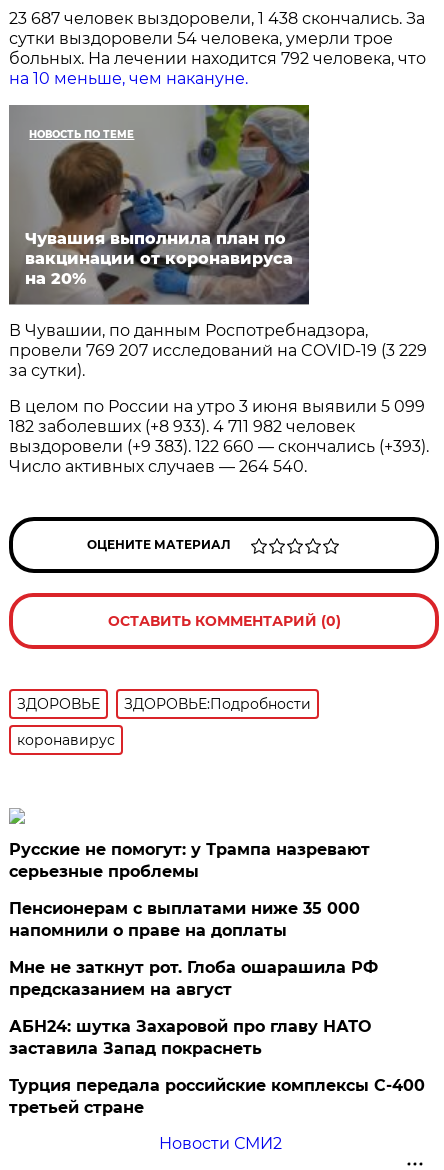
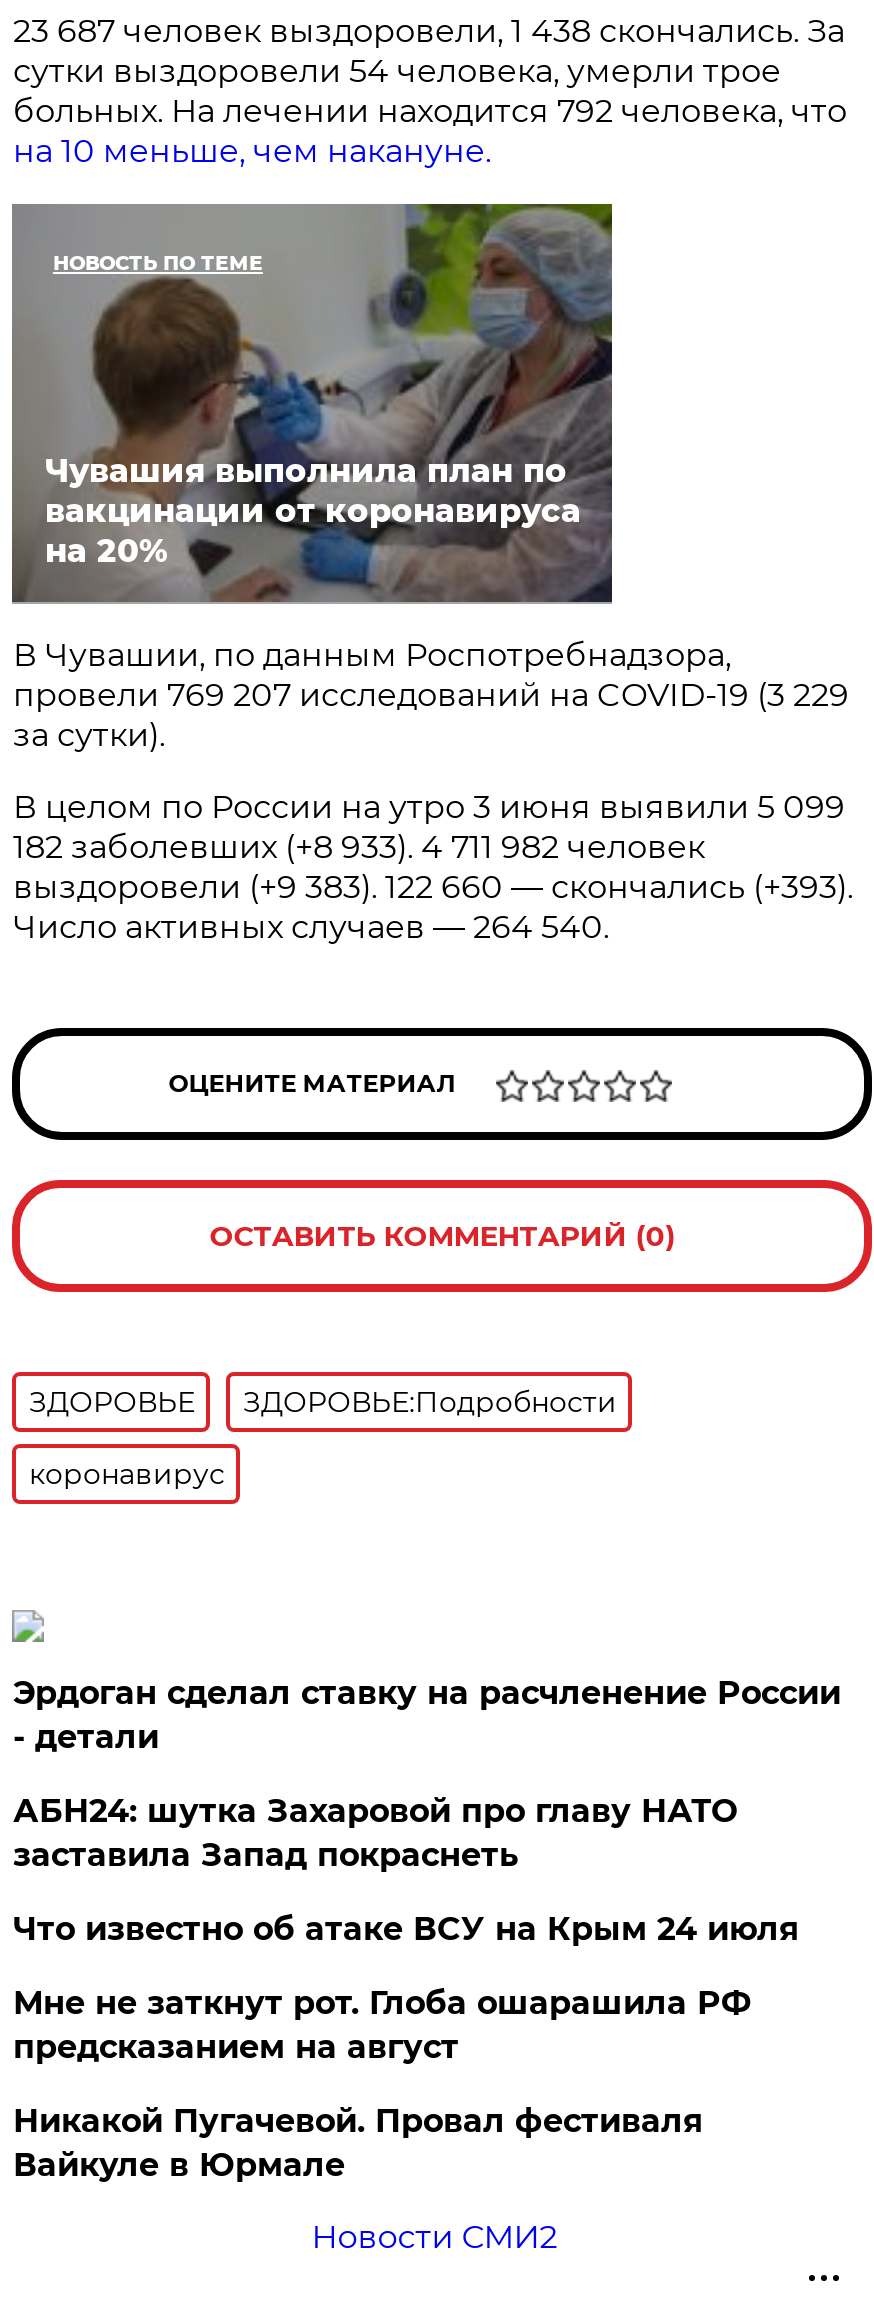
- Русские не помогут: у Трампа назревают
- серьезные проблемы
- Пенсионерам с выплатами ниже 35 000
- напомнили о праве на доплаты
+ Эрдоган сделал ставку на расчленение России
+ - детали
+ Что известно об атаке ВСУ на Крым 24 июля

moved down: Мне не заткнут рот. Глоба ошарашила РФ | предсказанием на август

moved up: АБН24: шутка Захаровой про главу НАТО | заставила Запад покраснеть

- Турция передала российские комплексы С-400
- третьей стране
+ Никакой Пугачевой. Провал фестиваля
+ Вайкуле в Юрмале
